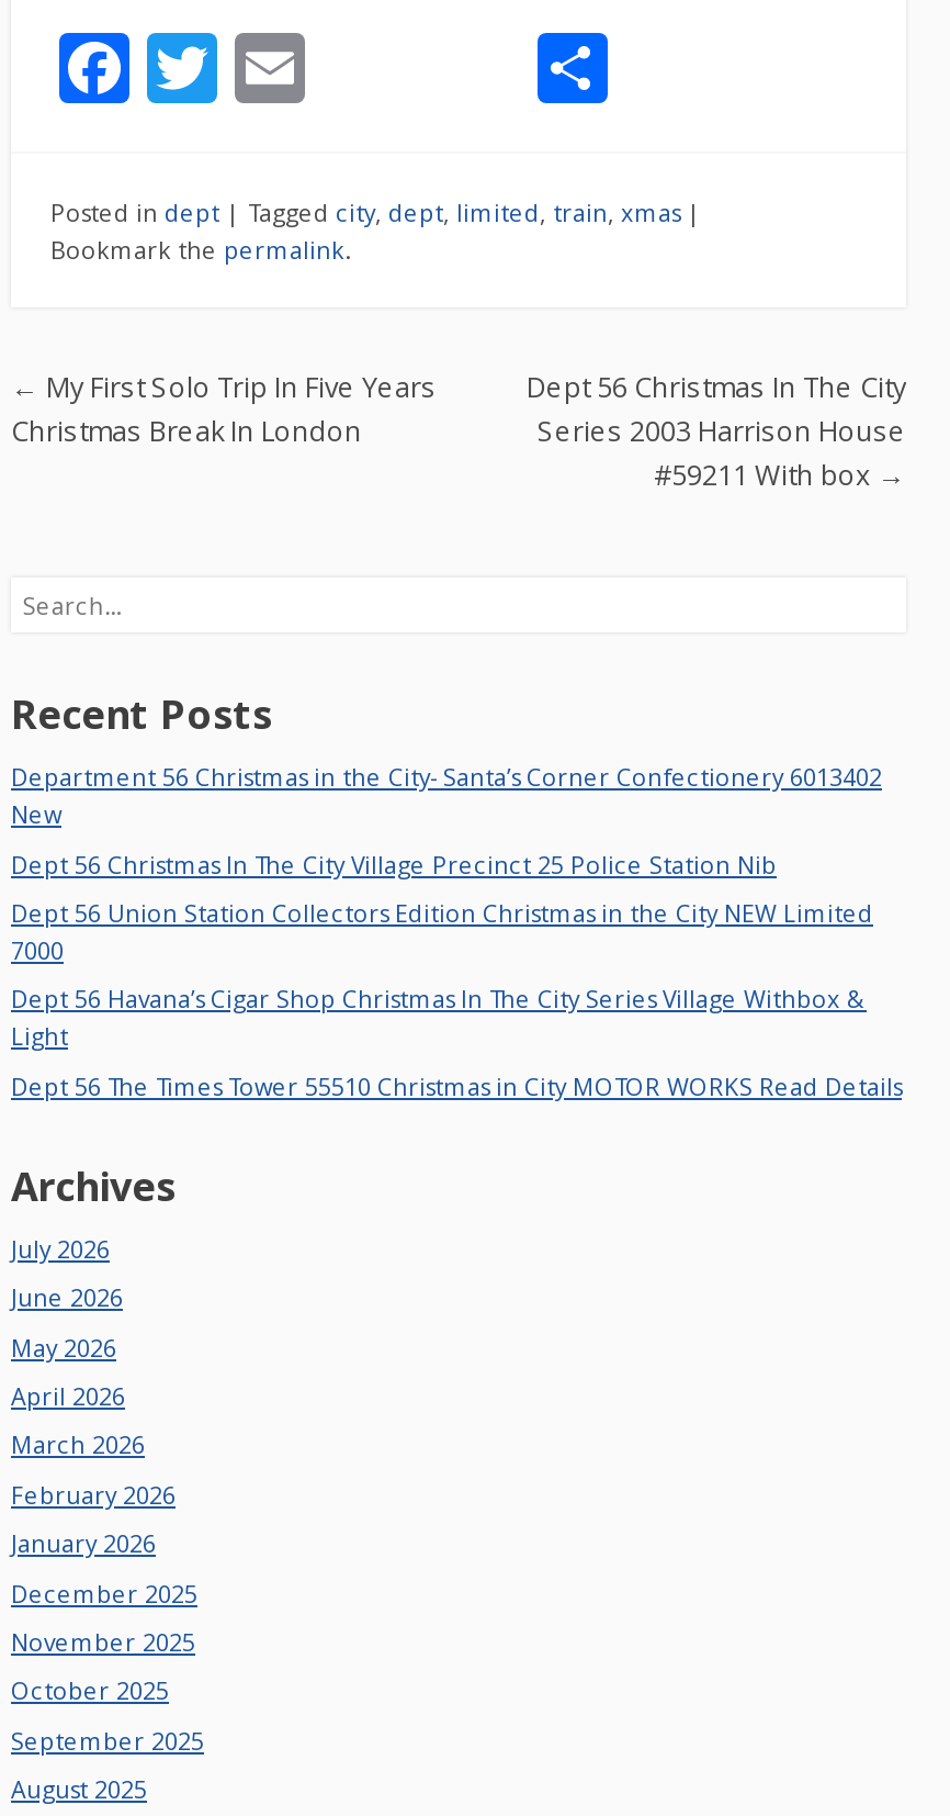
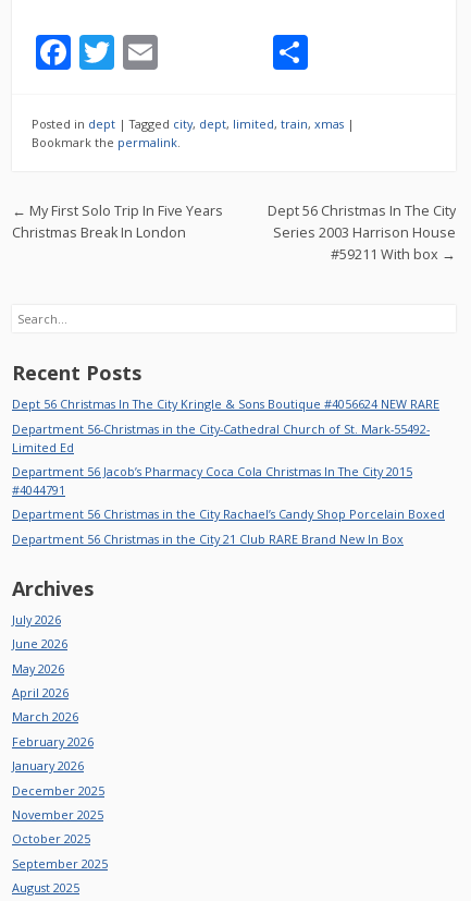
- Department 56 Christmas in the City- Santa’s Corner Confectionery 6013402
- New
+ Dept 56 Christmas In The City Kringle & Sons Boutique #4056624 NEW RARE

- Dept 56 Christmas In The City Village Precinct 25 Police Station Nib
+ Department 56-Christmas in the City-Cathedral Church of St. Mark-55492-
+ Limited Ed

- Dept 56 Union Station Collectors Edition Christmas in the City NEW Limited
- 7000
+ Department 56 Jacob’s Pharmacy Coca Cola Christmas In The City 2015
+ #4044791

- Dept 56 Havana’s Cigar Shop Christmas In The City Series Village Withbox &
- Light
+ Department 56 Christmas in the City Rachael’s Candy Shop Porcelain Boxed

- Dept 56 The Times Tower 55510 Christmas in City MOTOR WORKS Read Details
+ Department 56 Christmas in the City 21 Club RARE Brand New In Box
